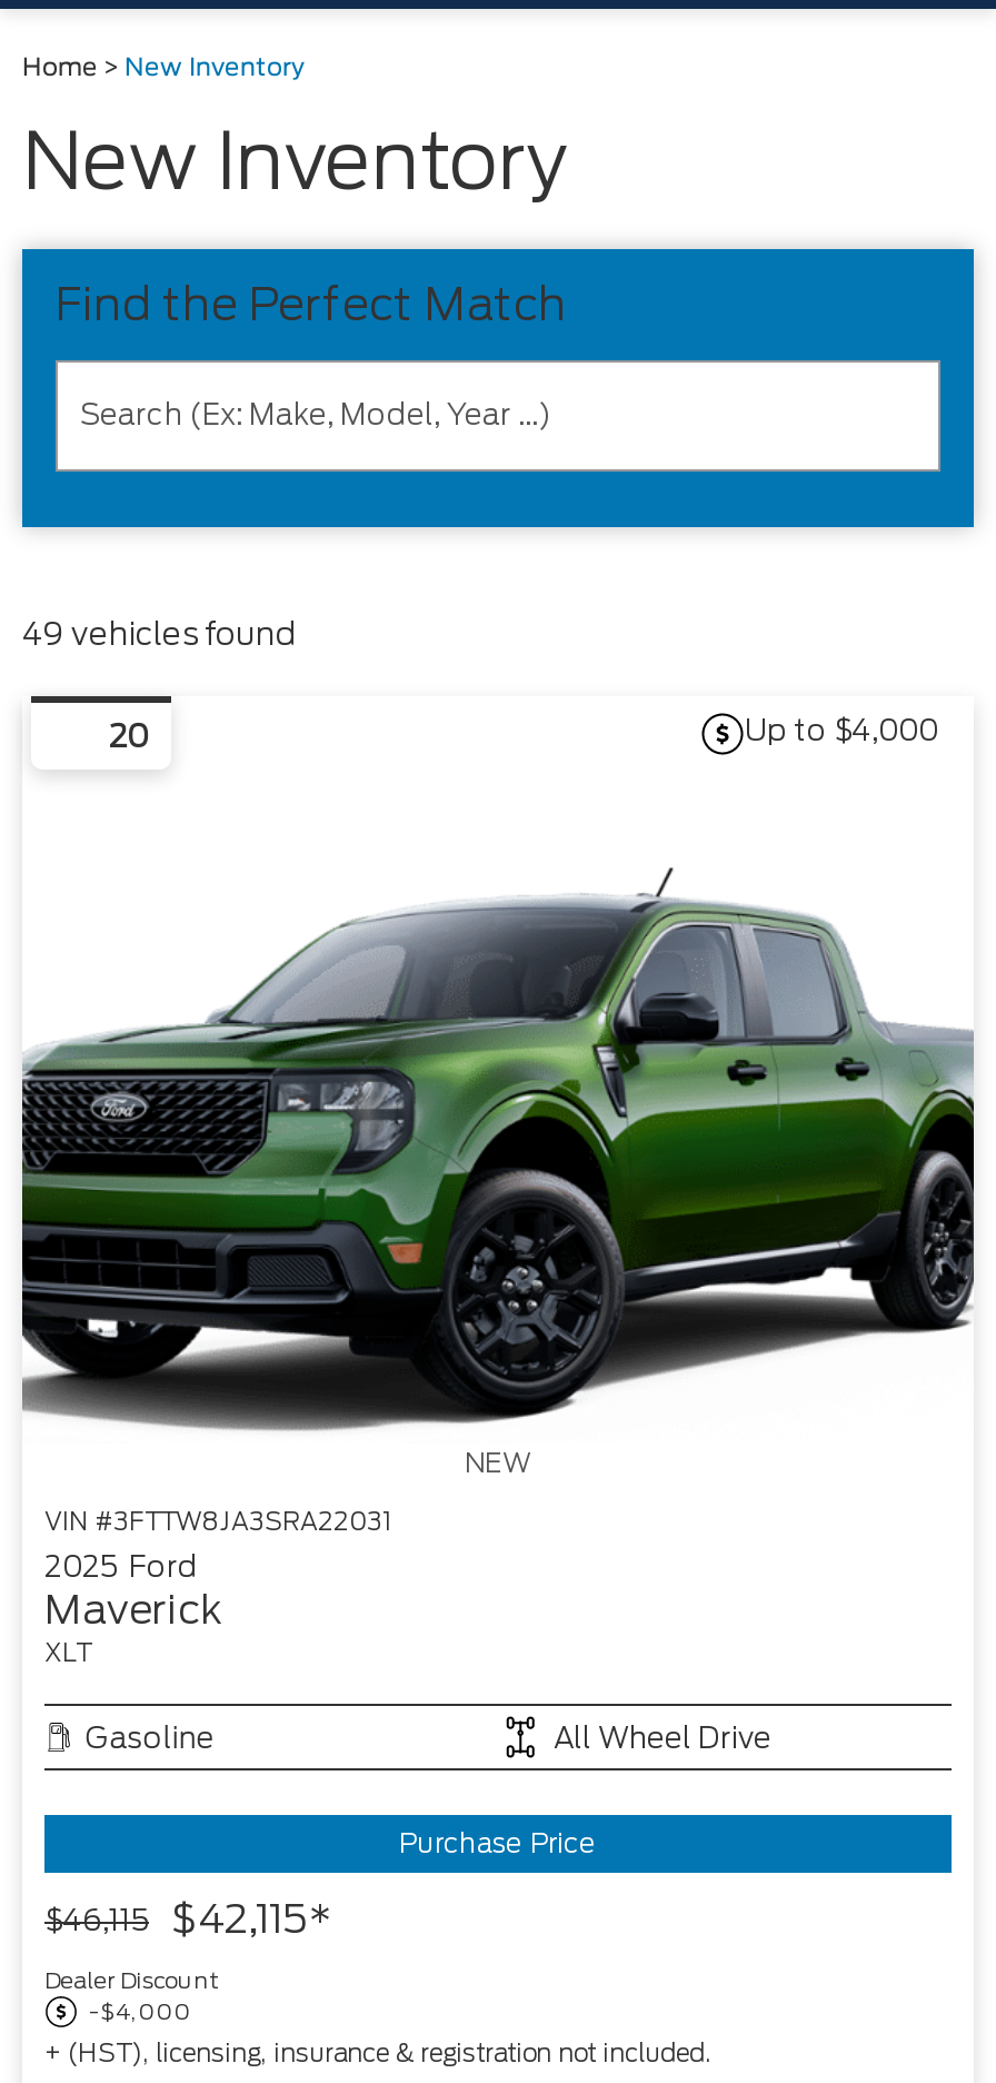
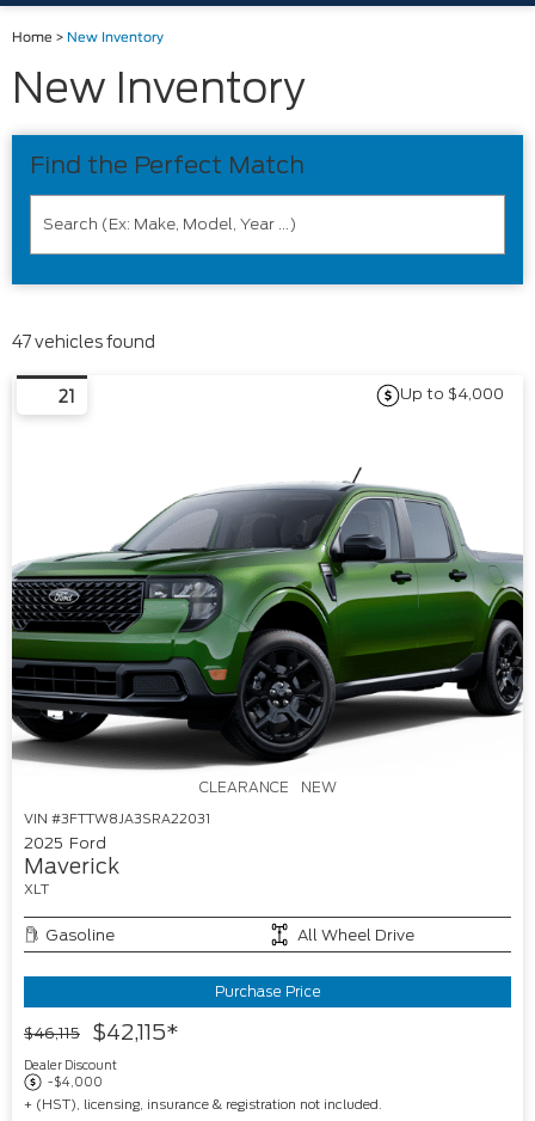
- 49 vehicles found
+ 47 vehicles found

- 20
+ 21

+ CLEARANCE
